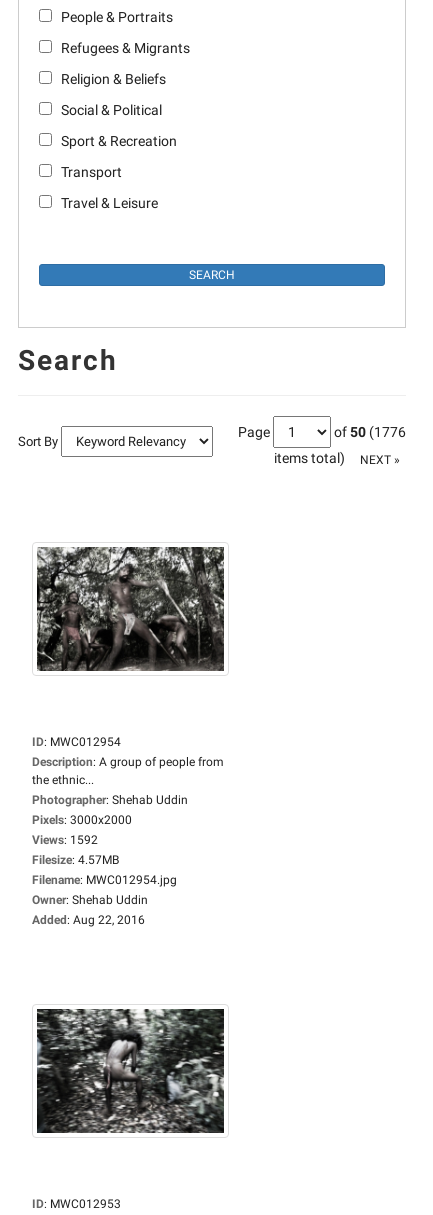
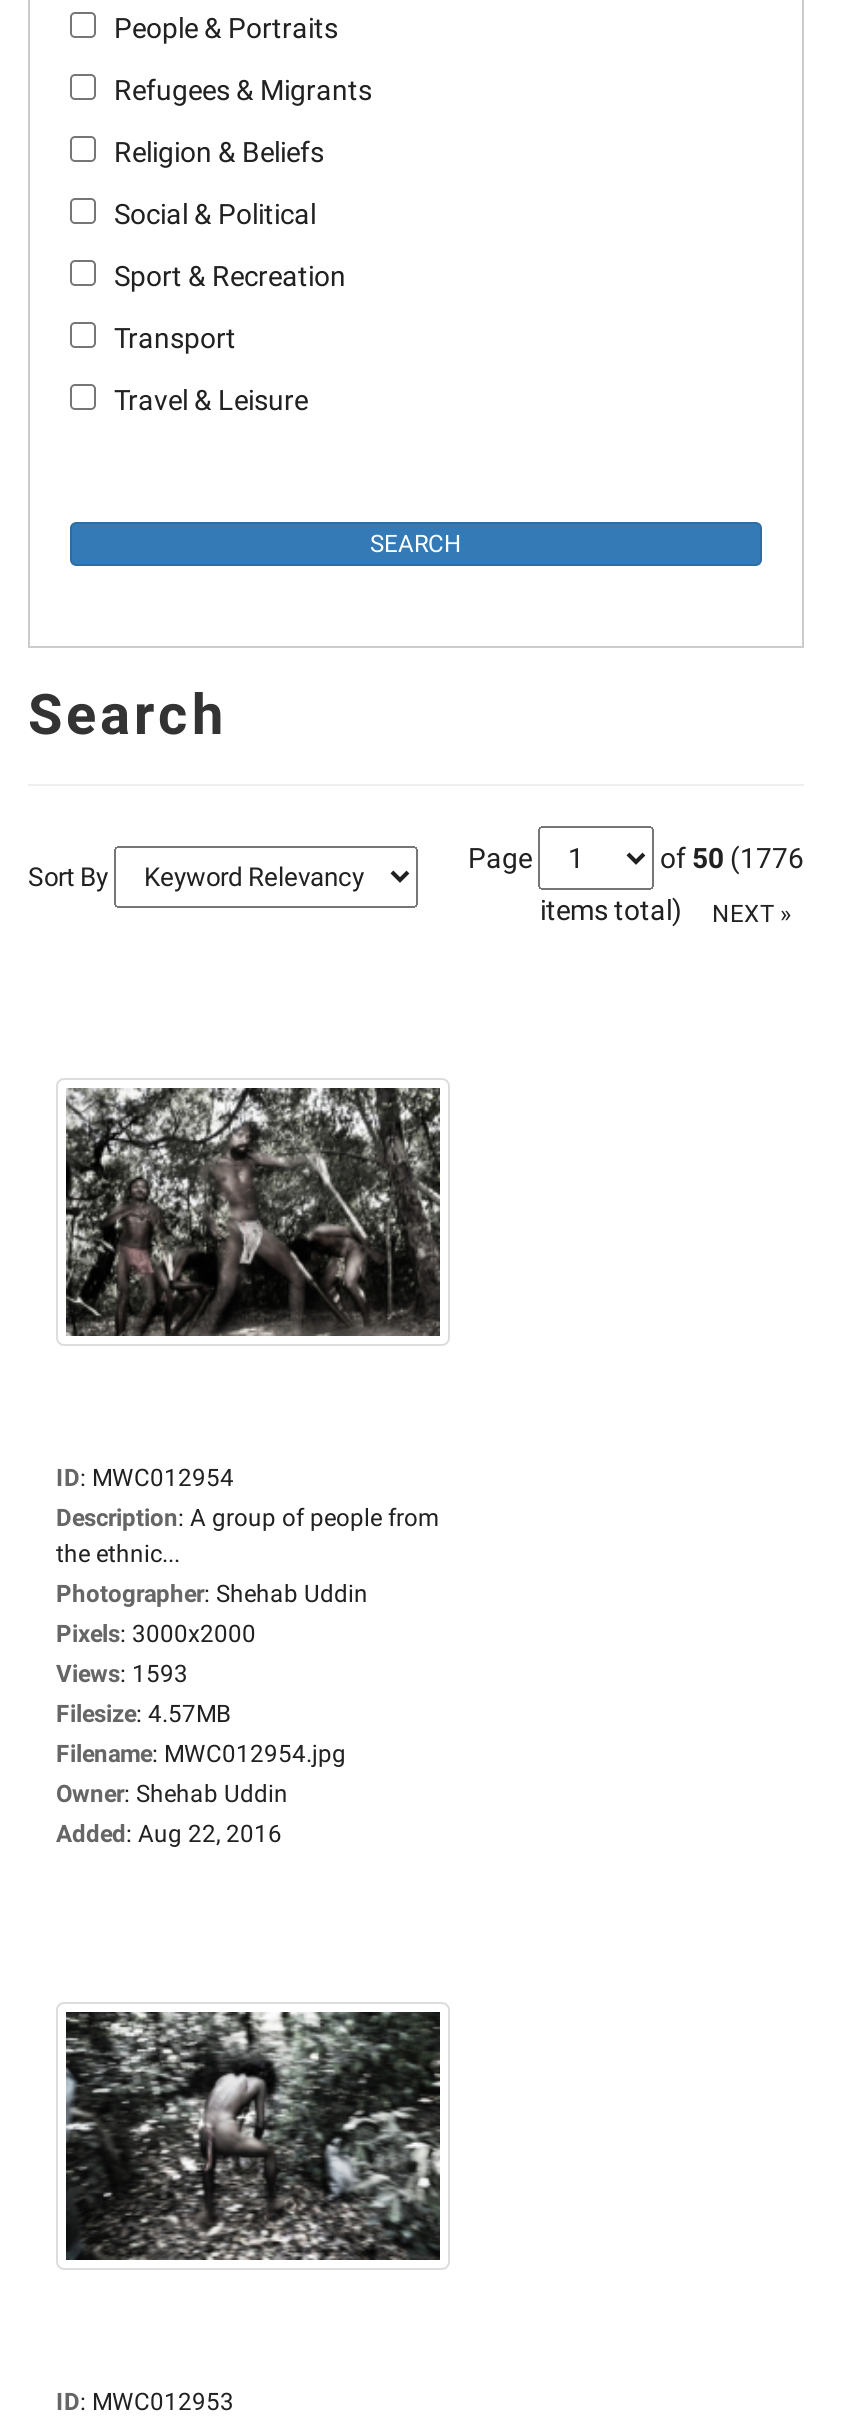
- Views: 1592
+ Views: 1593
